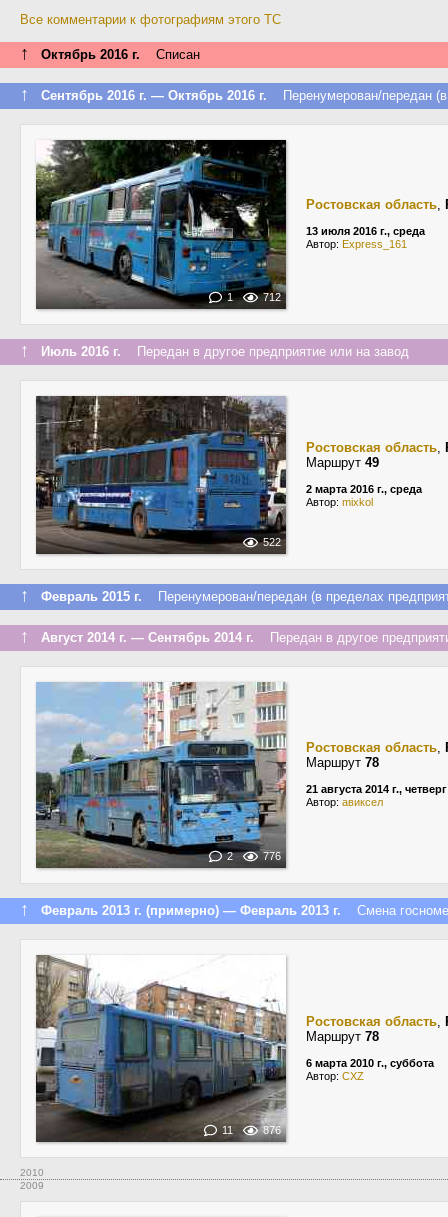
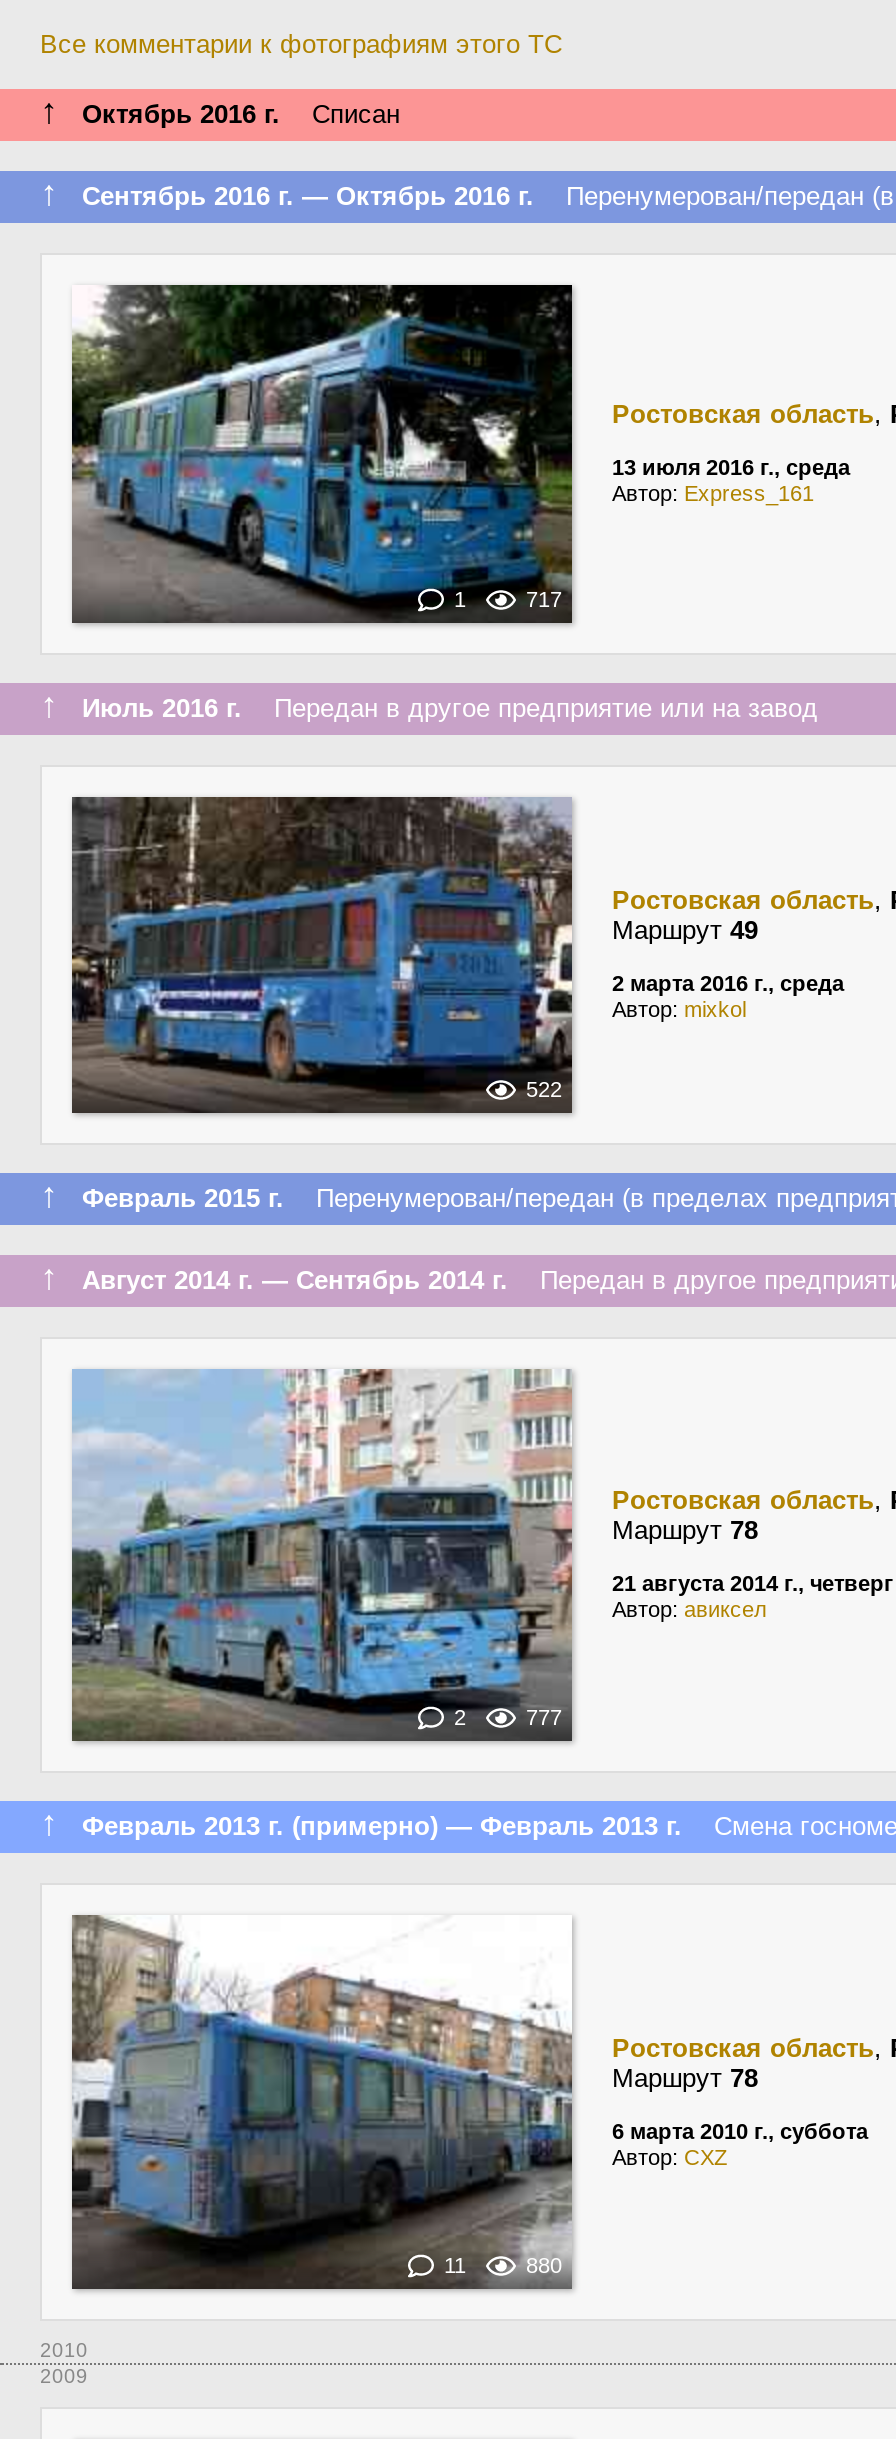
- 712
+ 717

- 776
+ 777

- 876
+ 880
